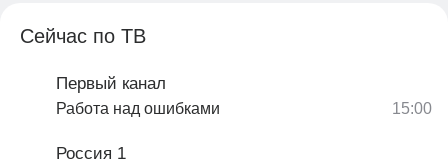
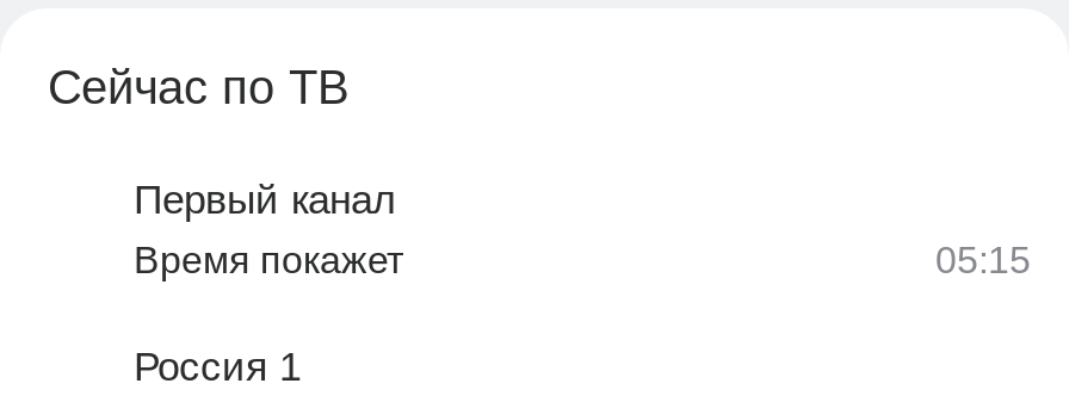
- Работа над ошибками
+ Время покажет
